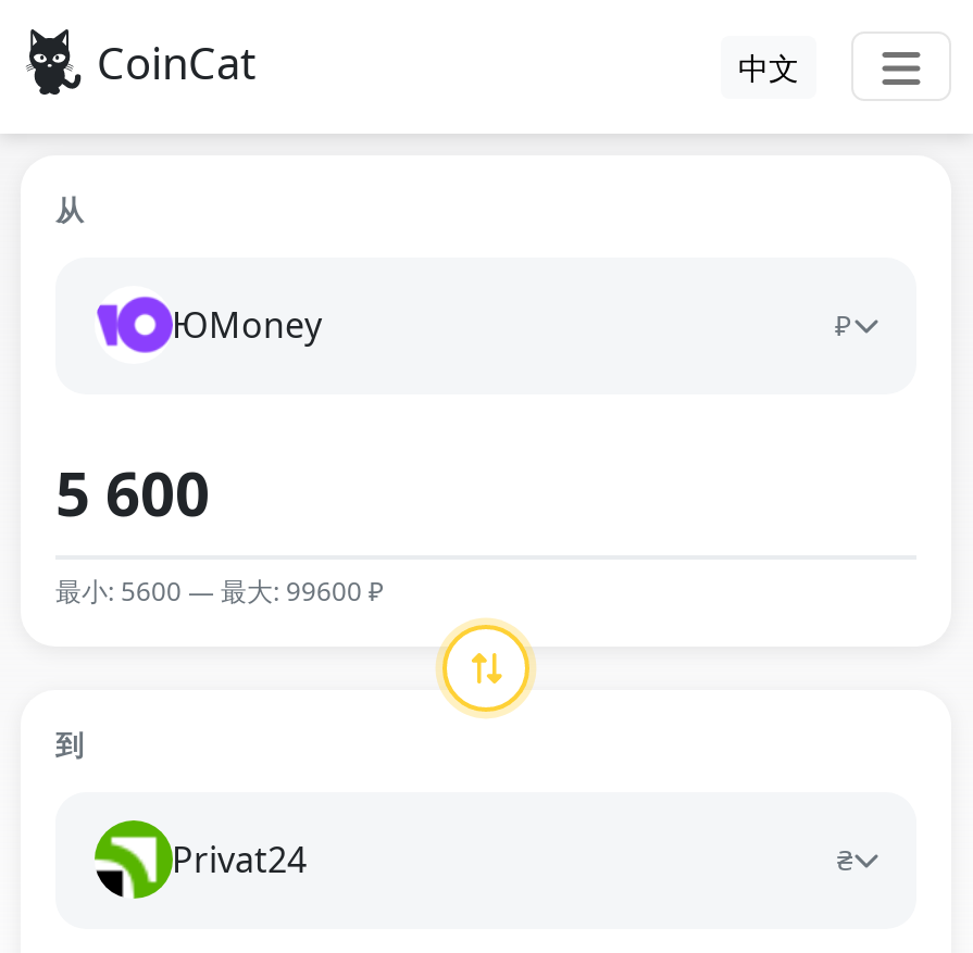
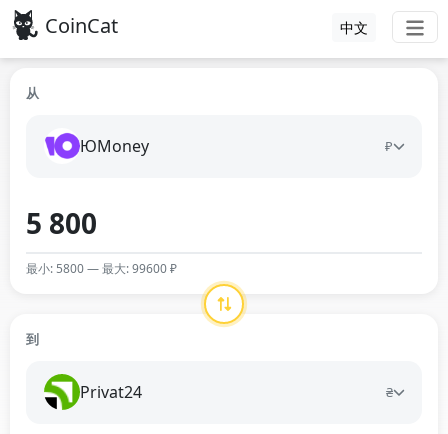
- 最小: 5600 — 最大: 99600 ₽
+ 最小: 5800 — 最大: 99600 ₽
